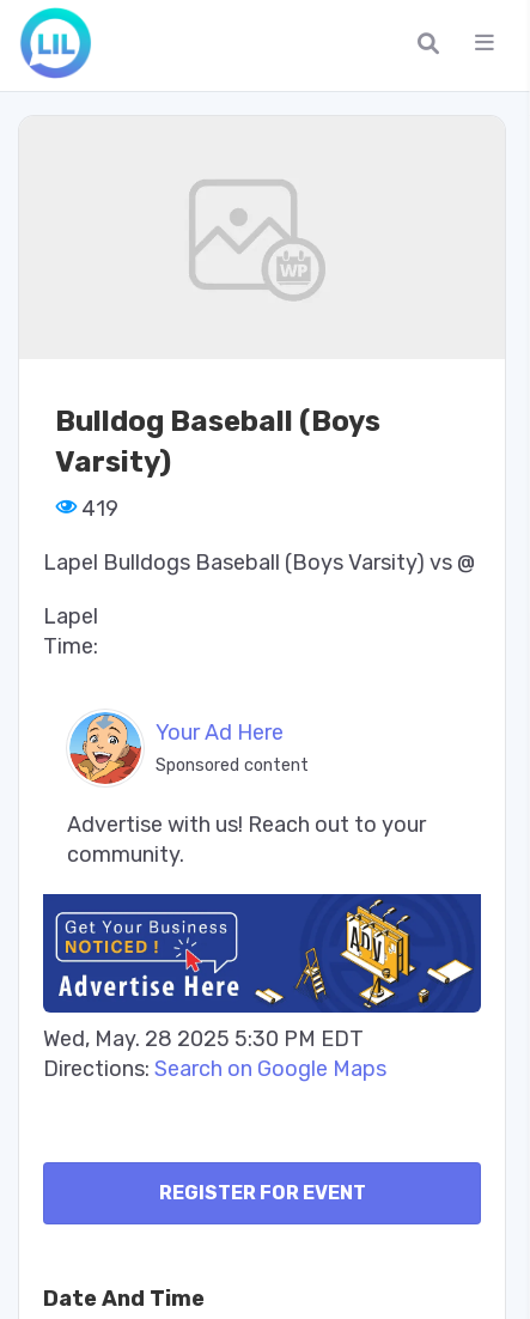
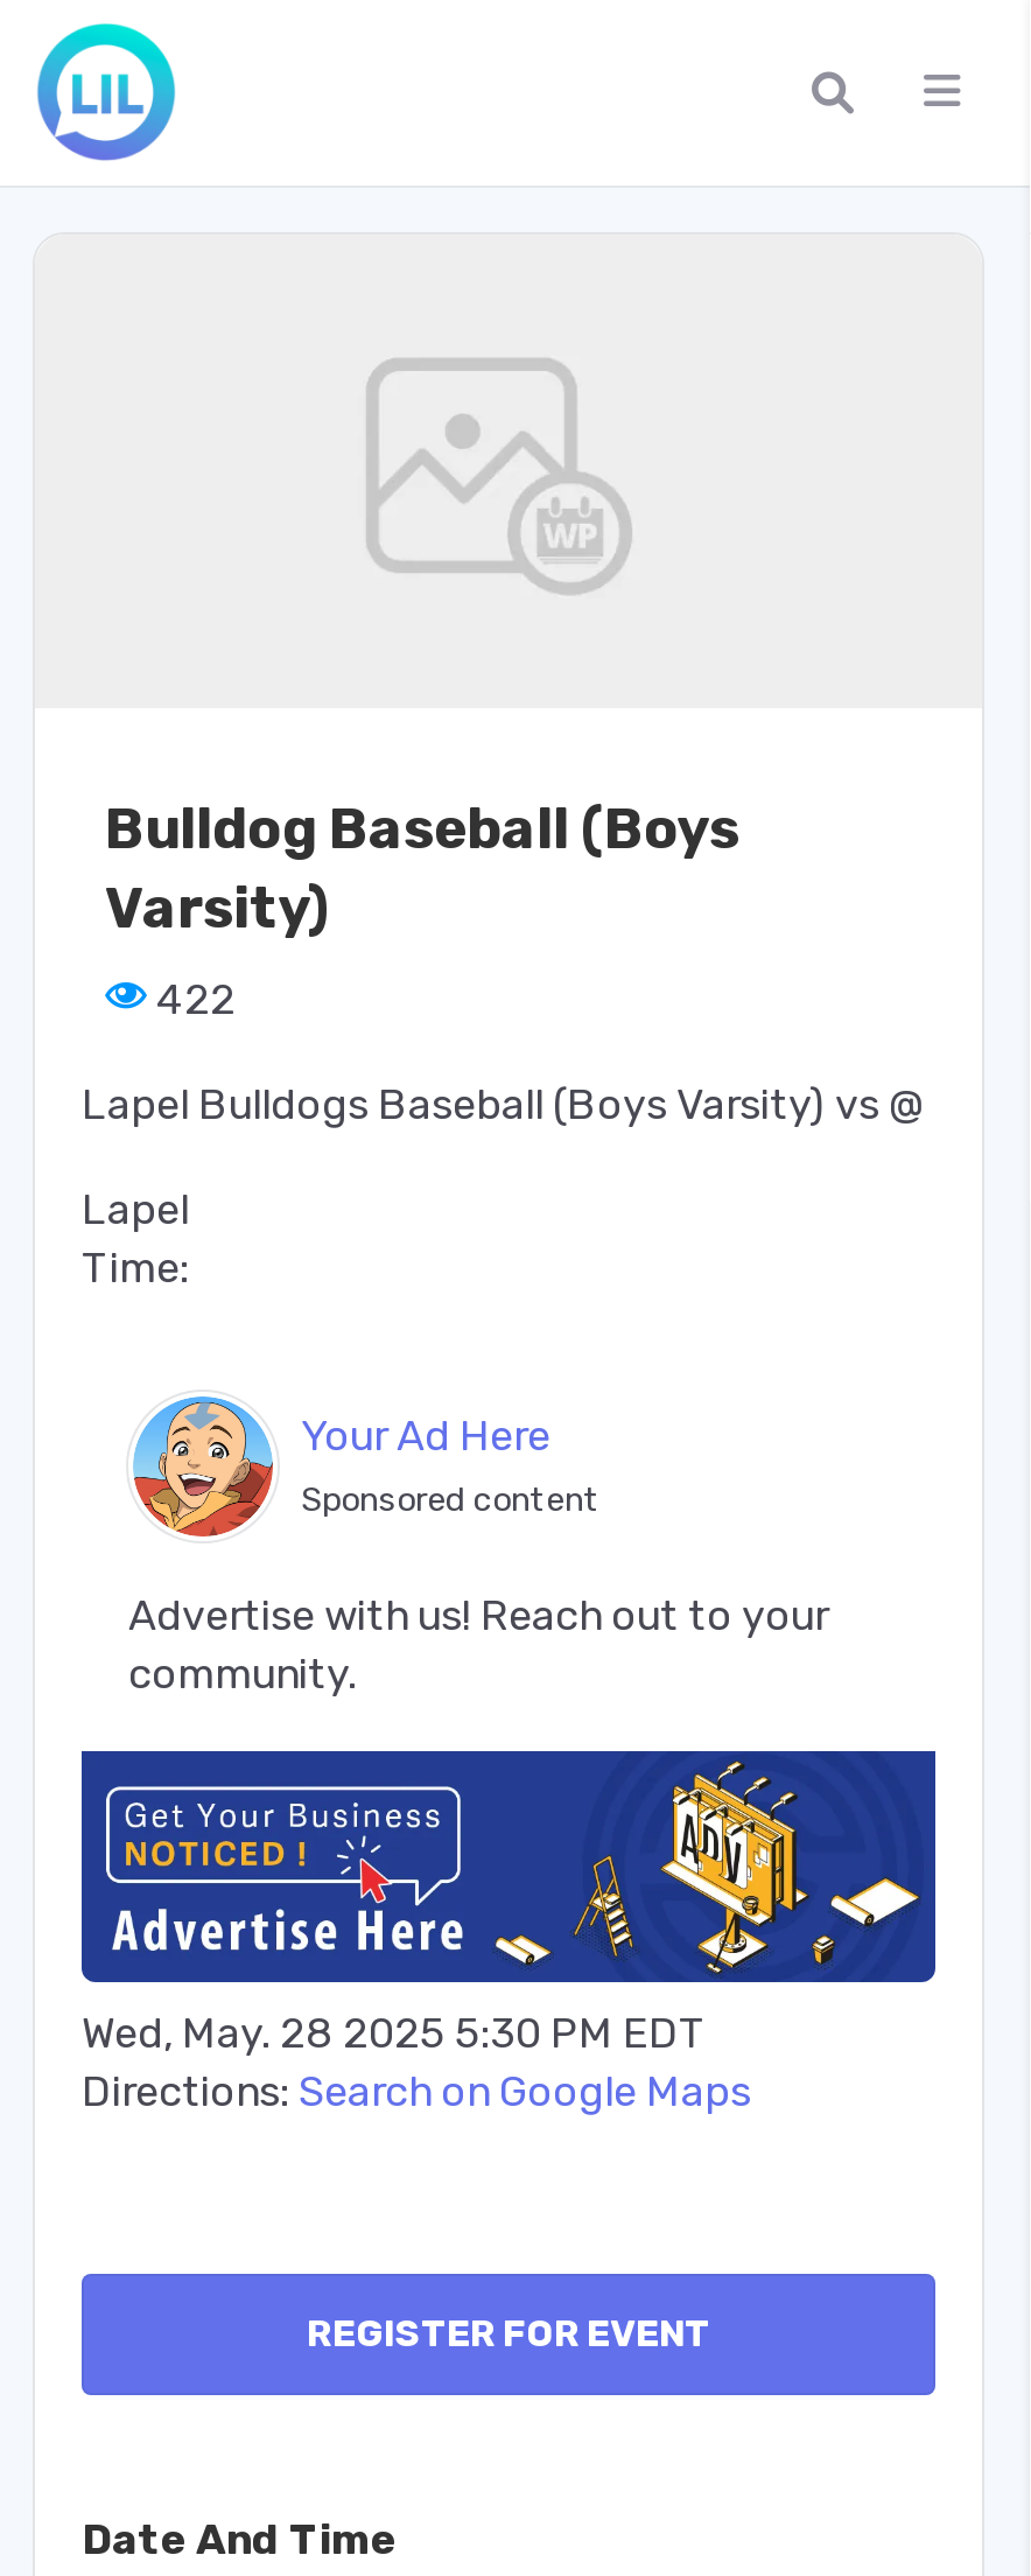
- 419
+ 422
